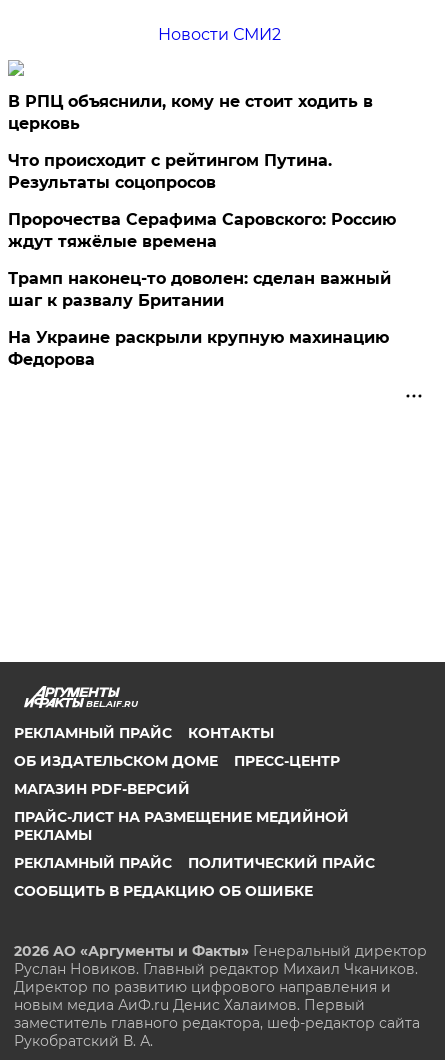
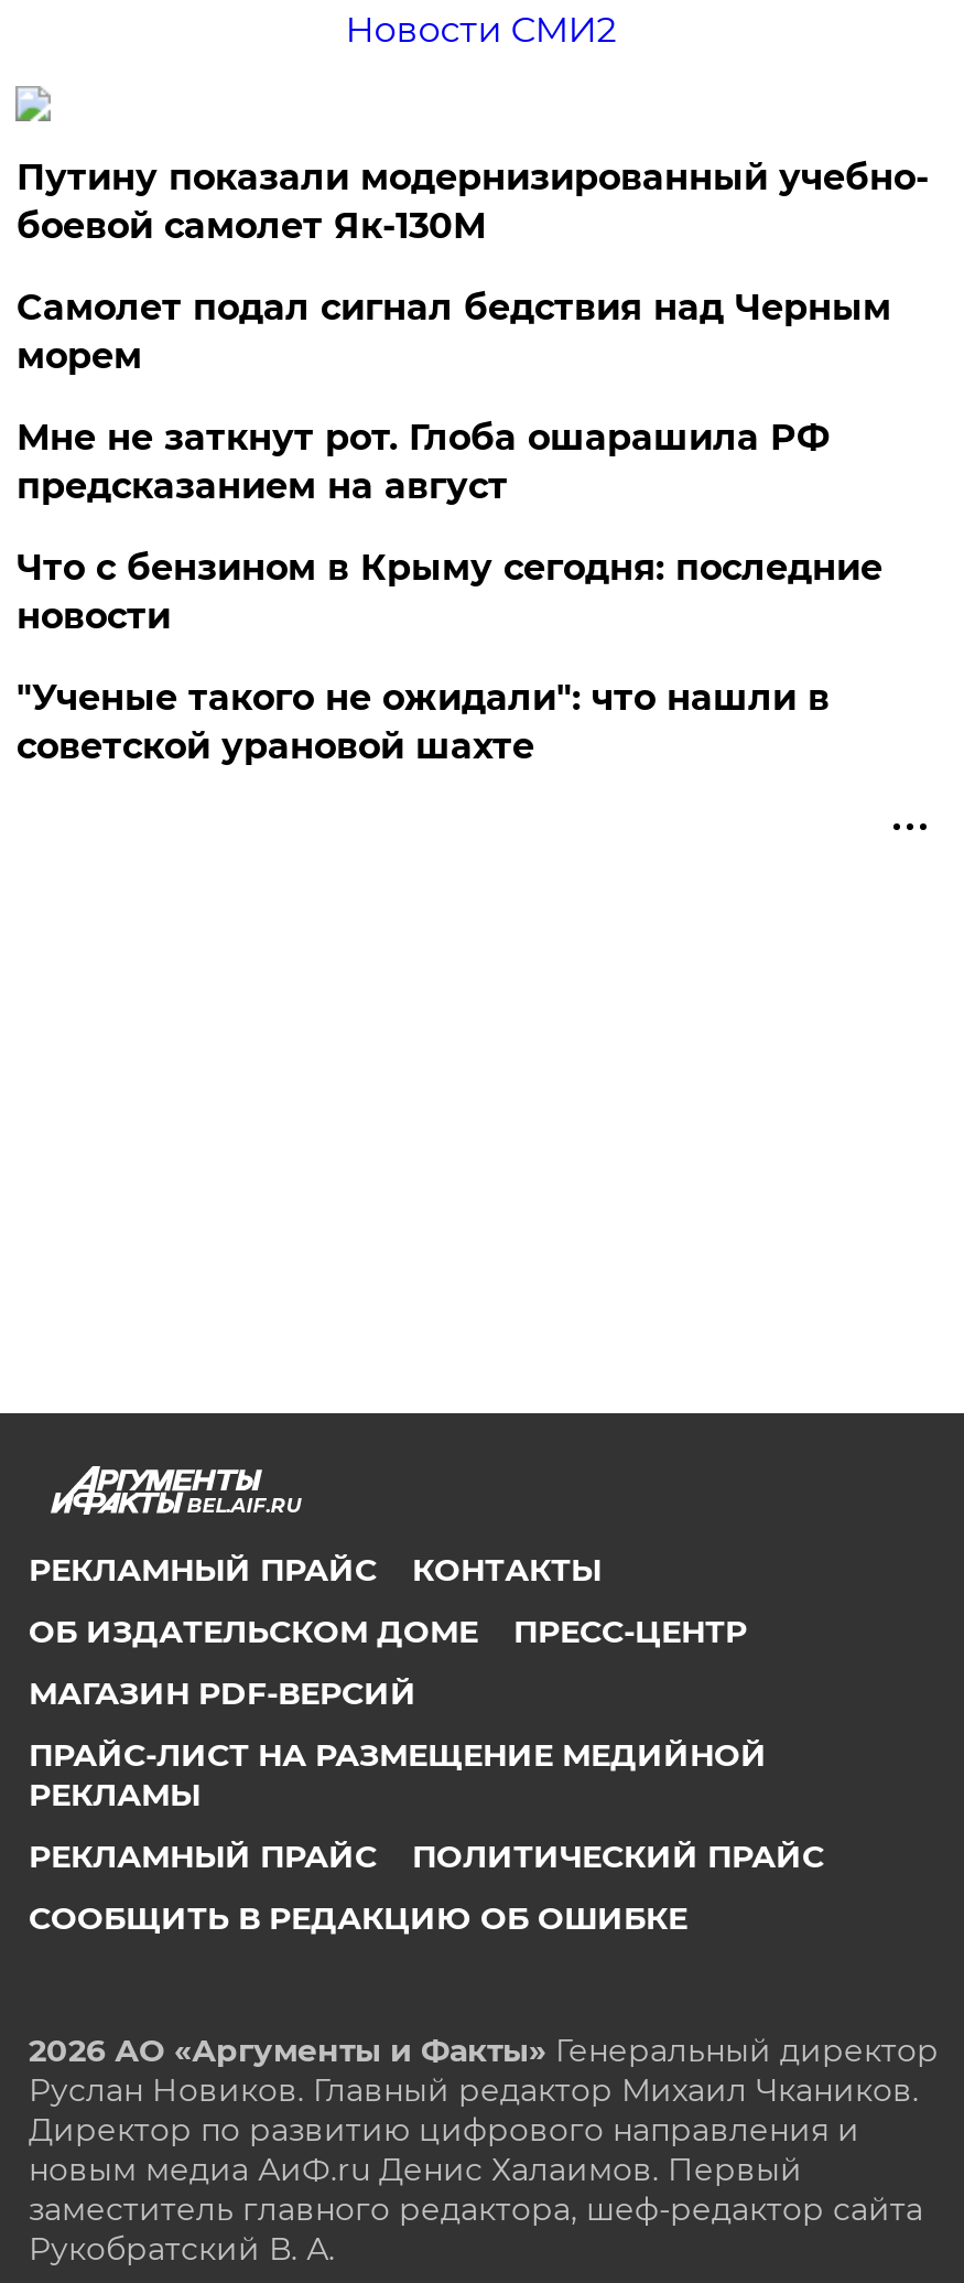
- В РПЦ объяснили, кому не стоит ходить в
- церковь
+ Путину показали модернизированный учебно-
+ боевой самолет Як-130М

- Что происходит с рейтингом Путина.
- Результаты соцопросов
+ Самолет подал сигнал бедствия над Черным
+ морем

- Пророчества Серафима Саровского: Россию
- ждут тяжёлые времена
+ Мне не заткнут рот. Глоба ошарашила РФ
+ предсказанием на август

- Трамп наконец-то доволен: сделан важный
- шаг к развалу Британии
+ Что с бензином в Крыму сегодня: последние
+ новости

- На Украине раскрыли крупную махинацию
- Федорова
+ "Ученые такого не ожидали": что нашли в
+ советской урановой шахте
